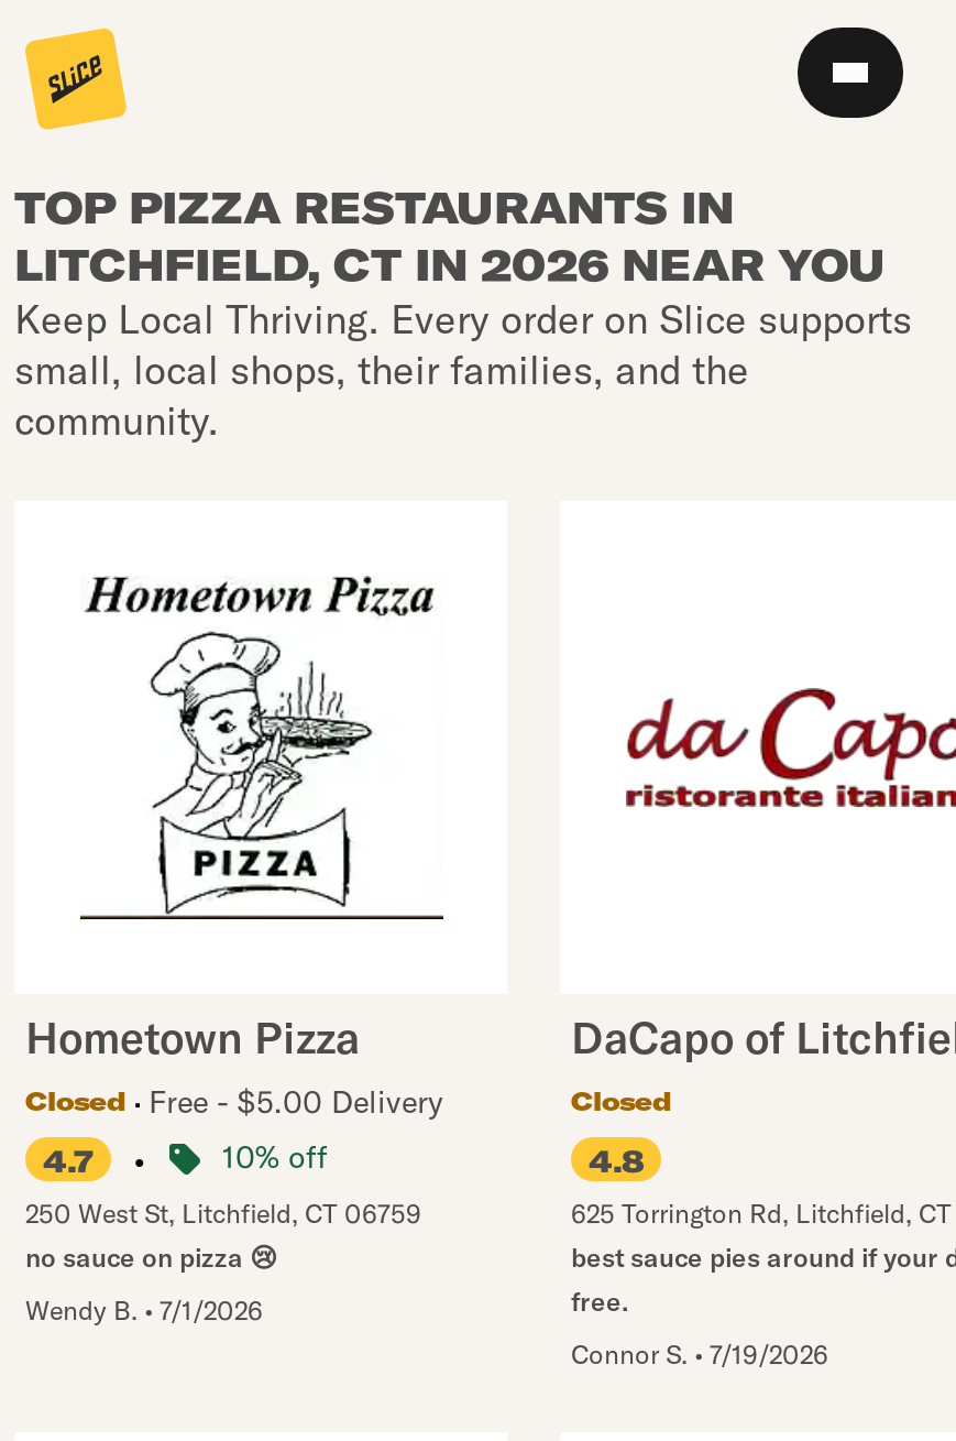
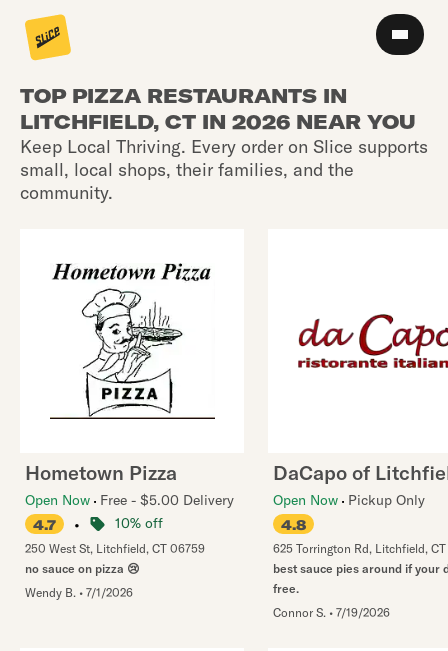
- Closed
- Free - $5.00 Delivery
+ Open Now Free - $5.00 Delivery

- Closed
+ Open Now Pickup Only
